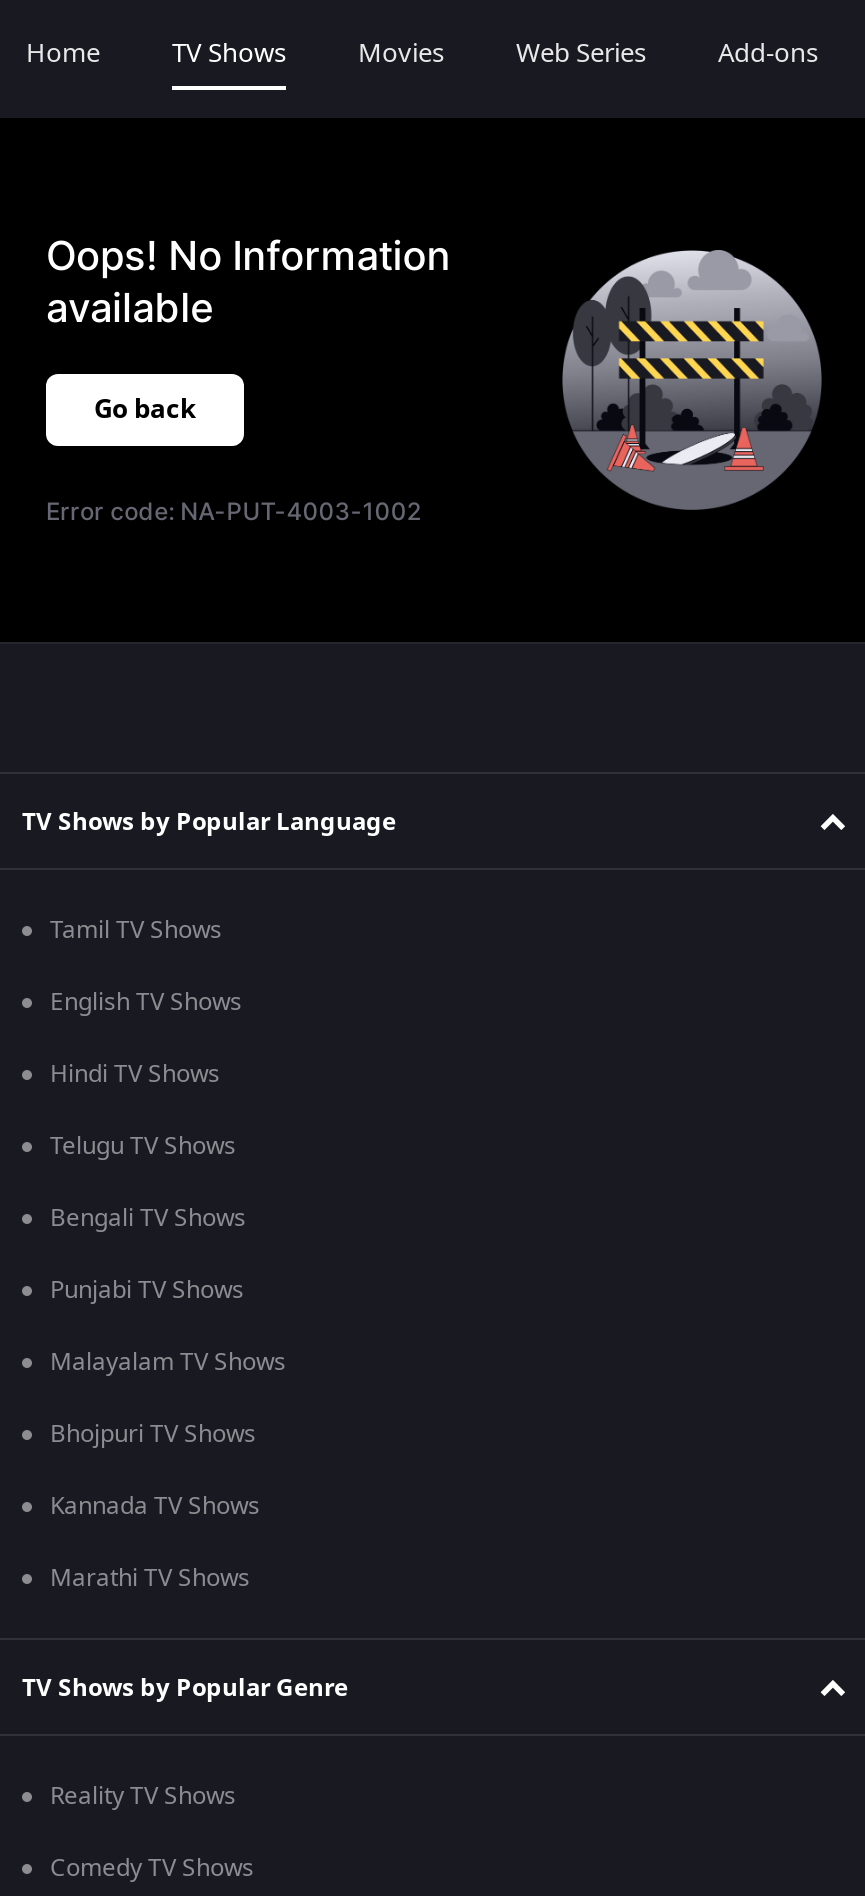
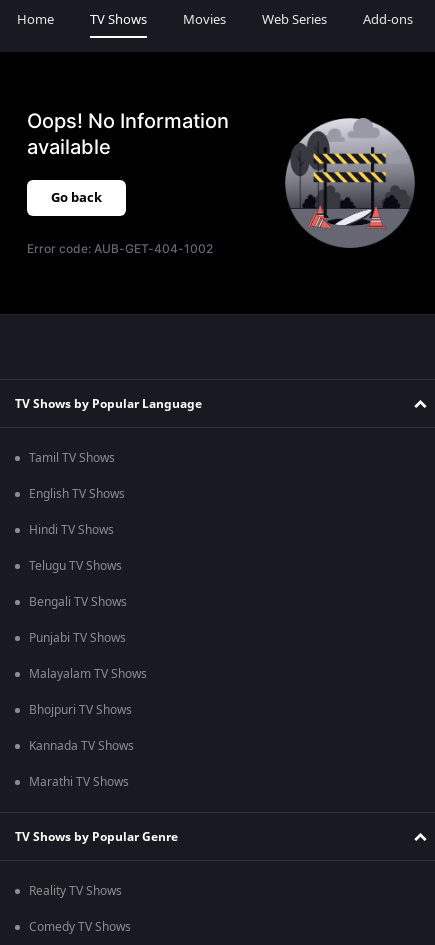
- Error code: NA-PUT-4003-1002
+ Error code: AUB-GET-404-1002
